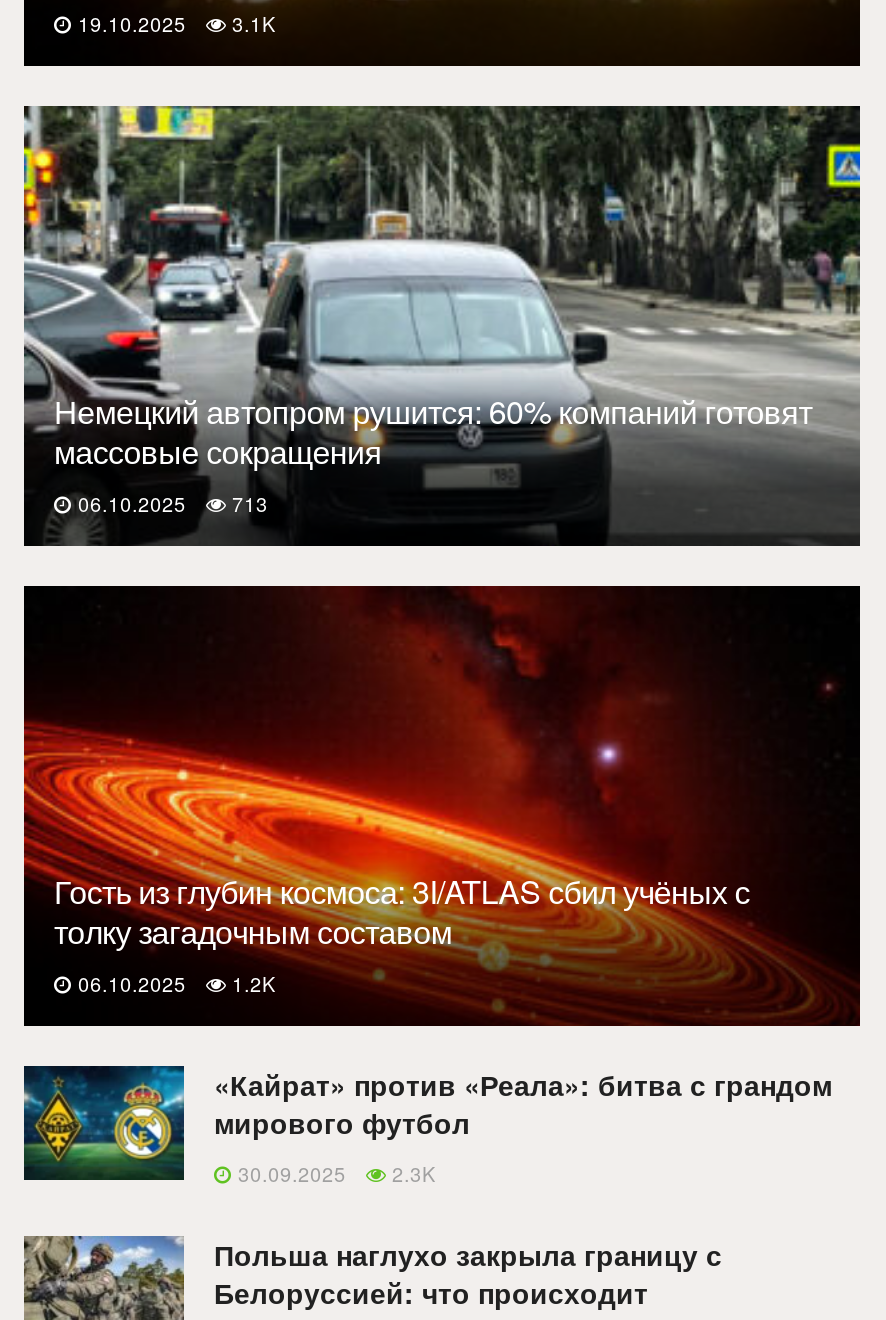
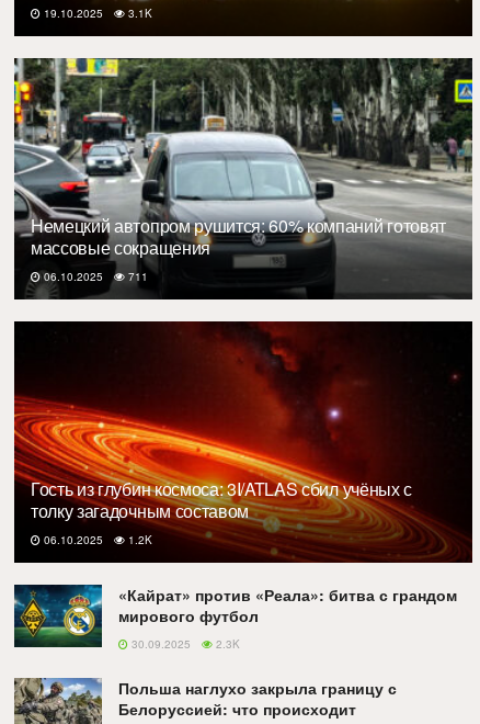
- 06.10.2025 713
+ 06.10.2025 711
